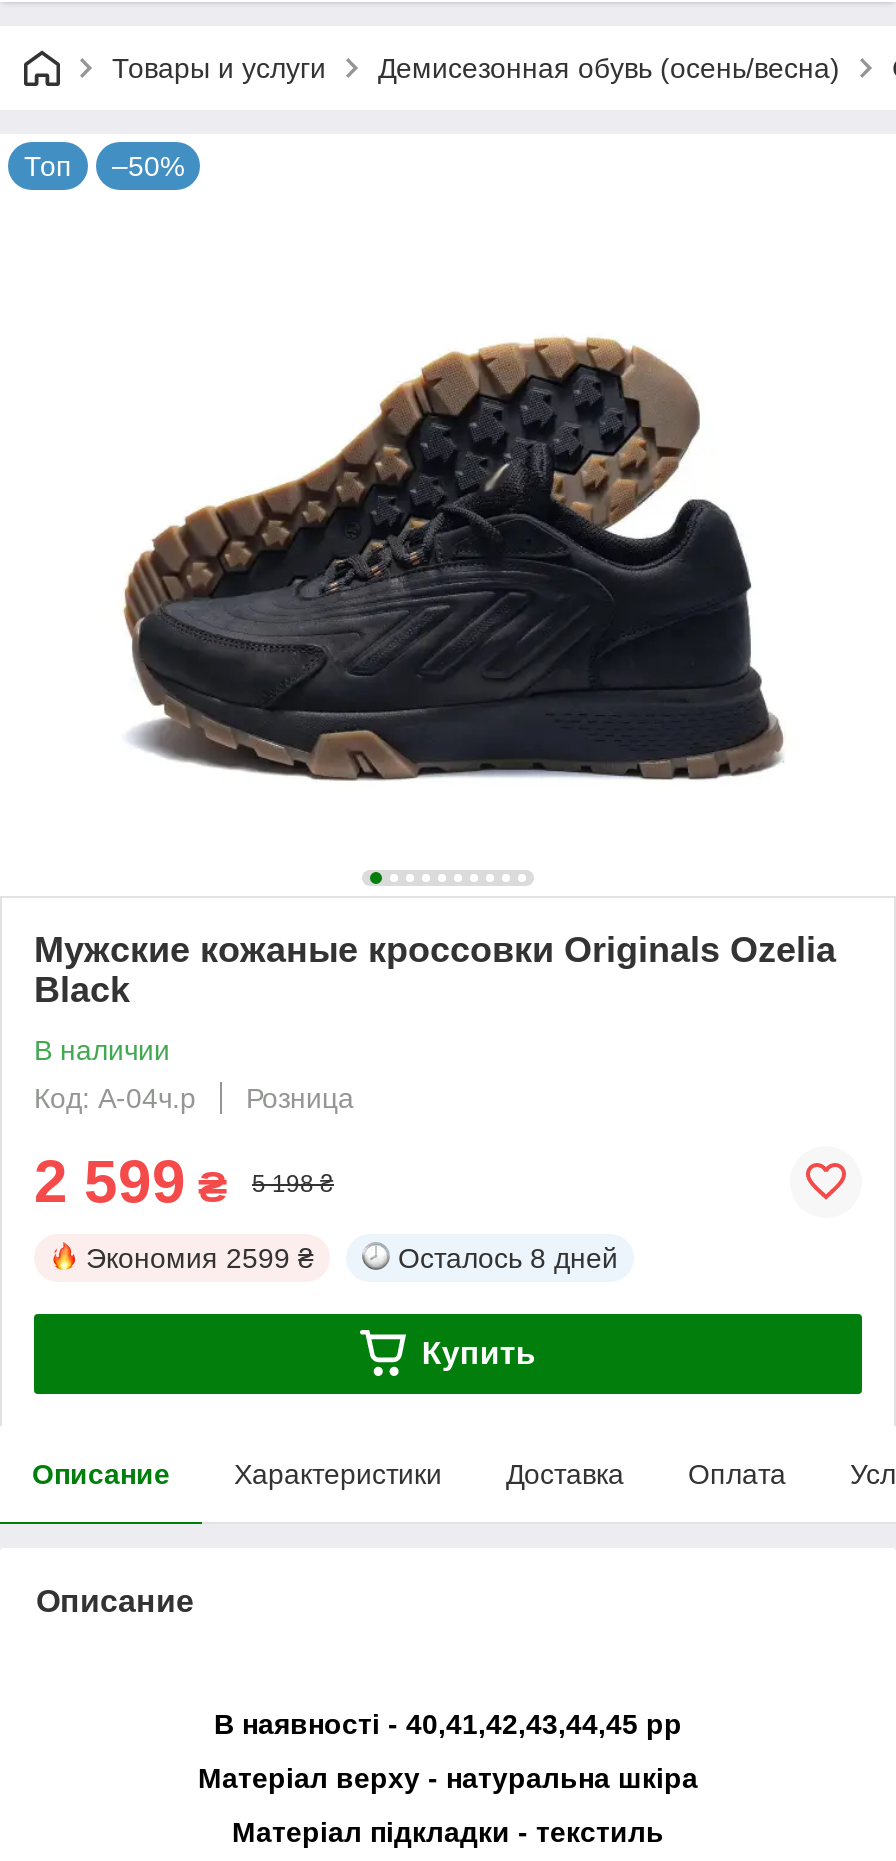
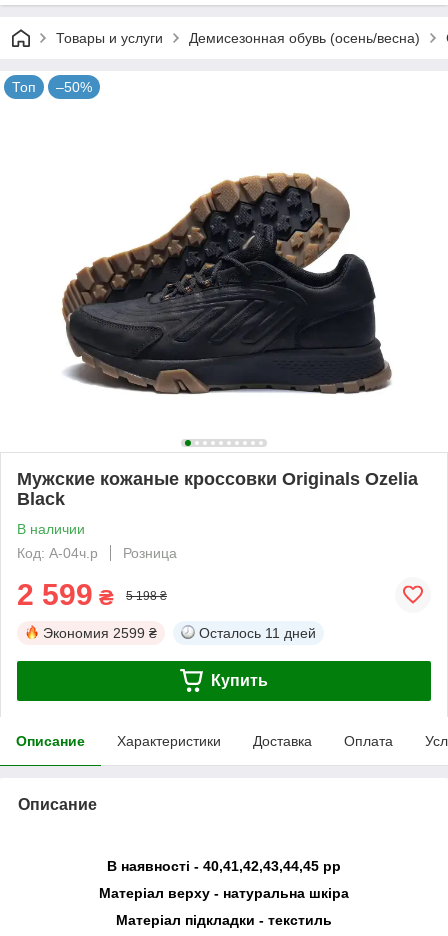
- Осталось 8 дней
+ Осталось 11 дней
